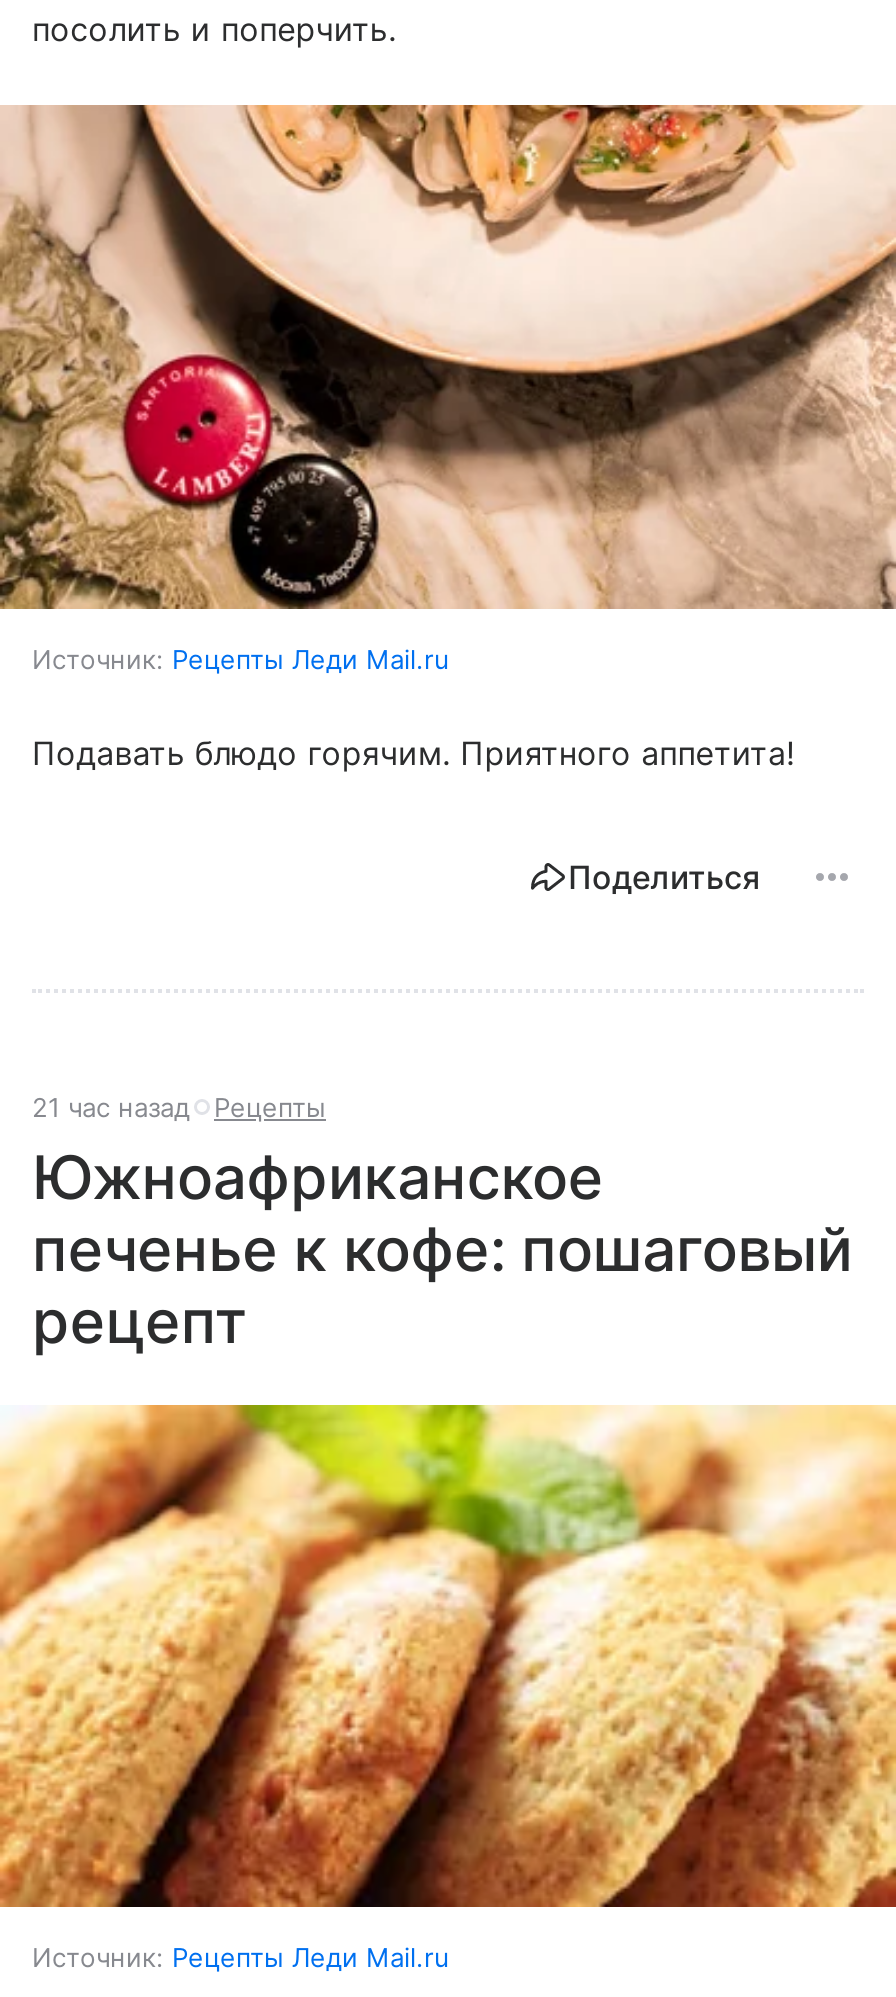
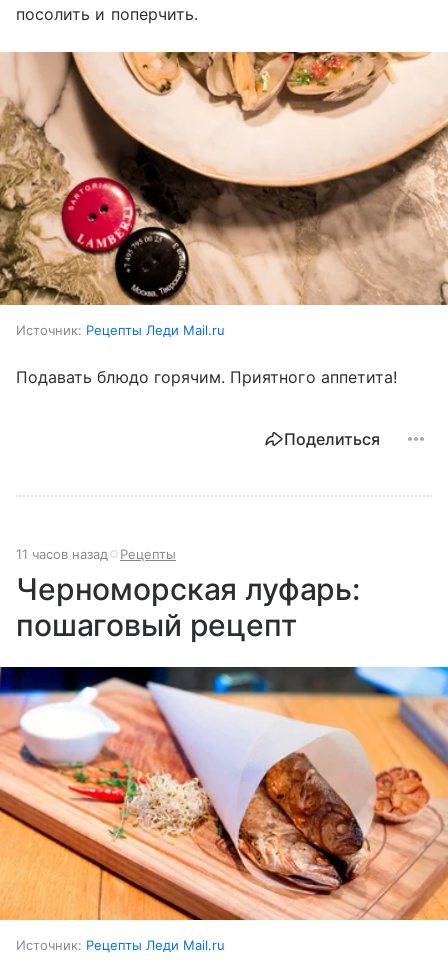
- 21 час назад Рецепты
+ 11 часов назад Рецепты

- Южноафриканское
- печенье к кофе: пошаговый
- рецепт
+ Черноморская луфарь:
+ пошаговый рецепт

- [image]
+ [image]
